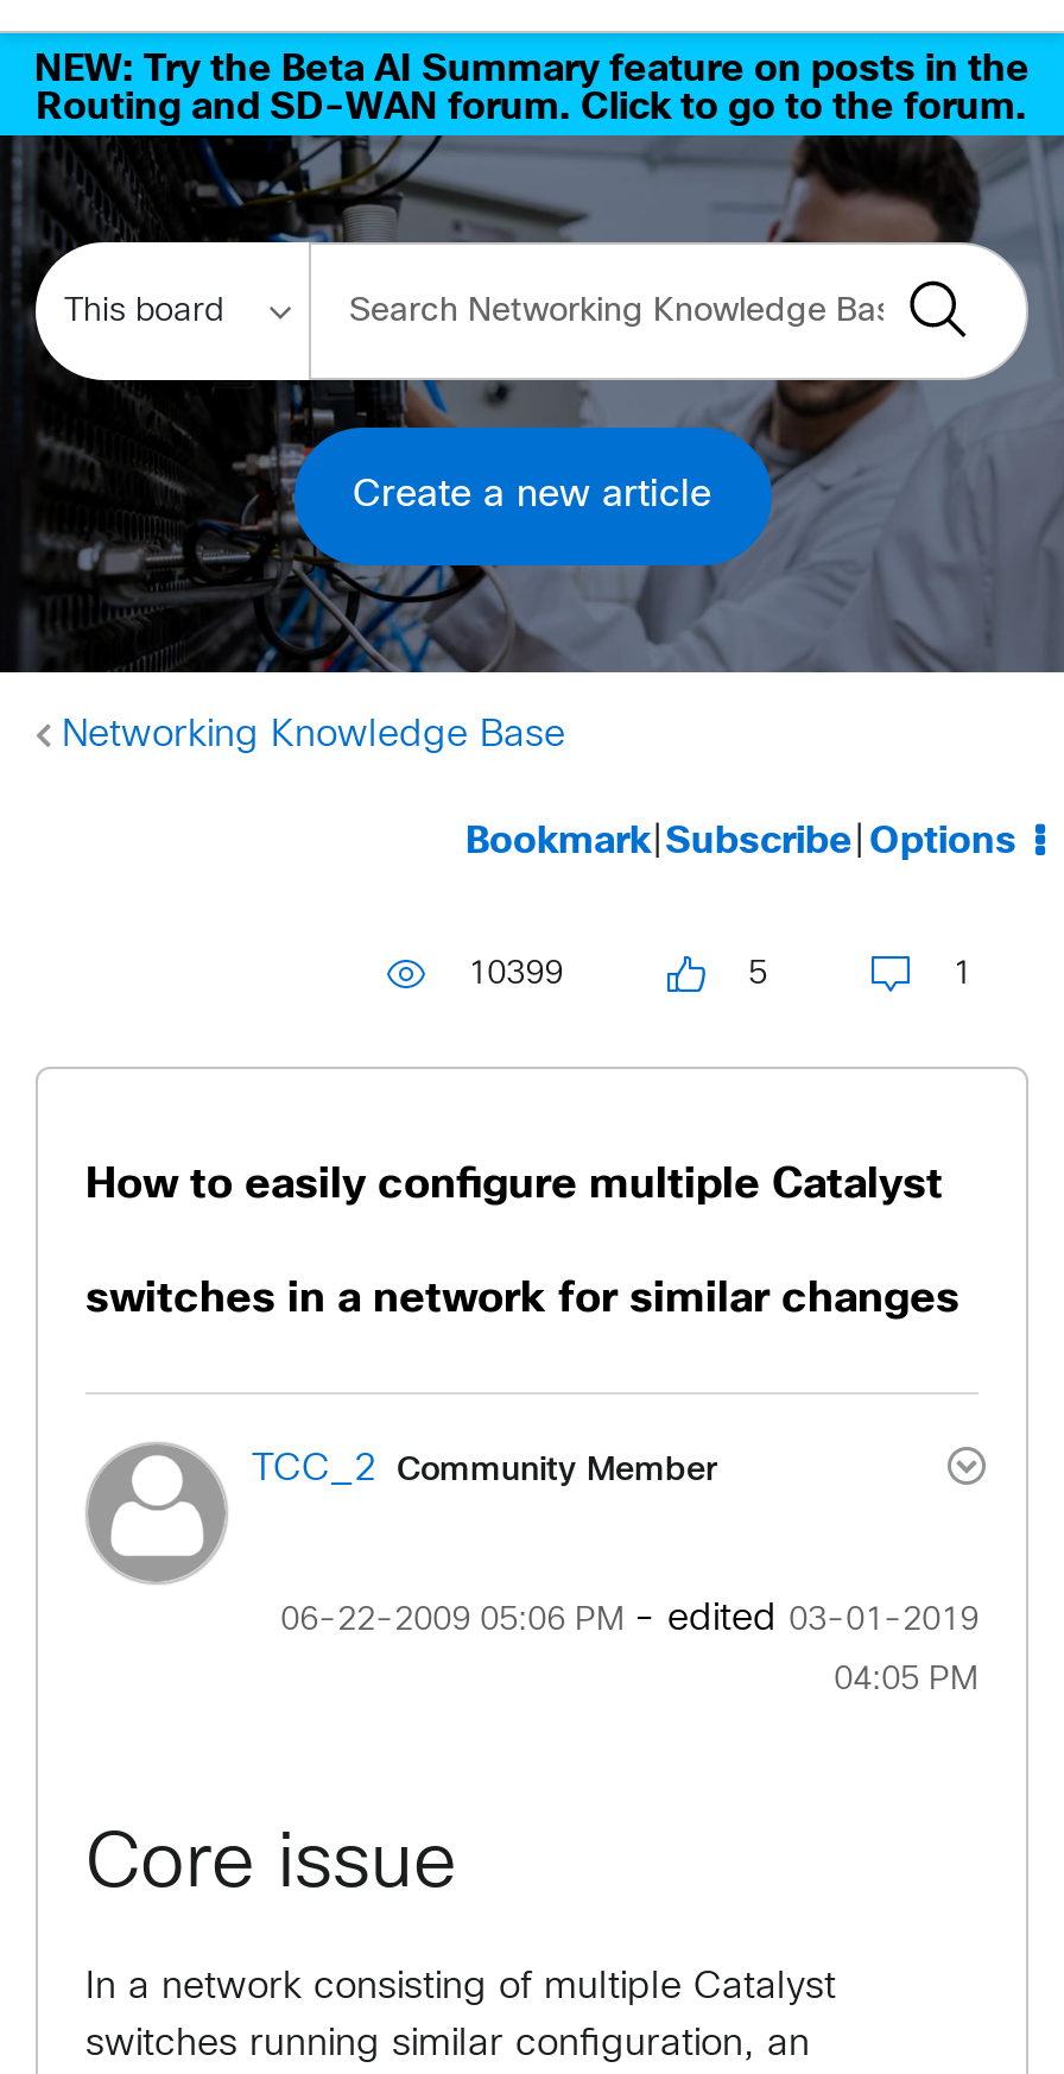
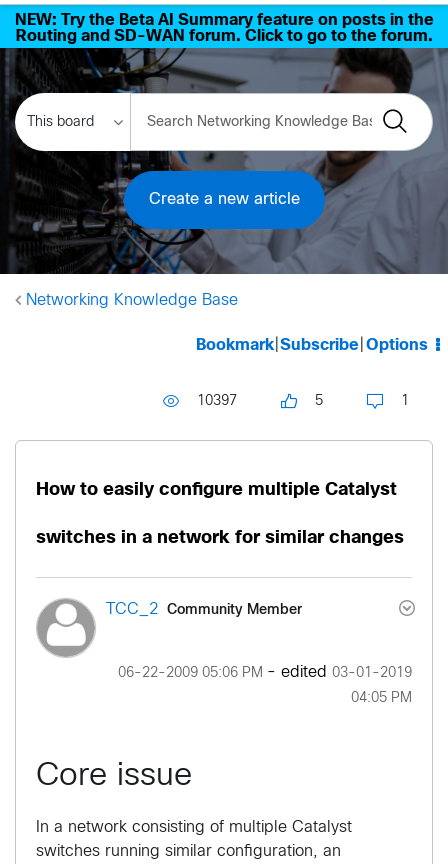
- 10399
+ 10397
